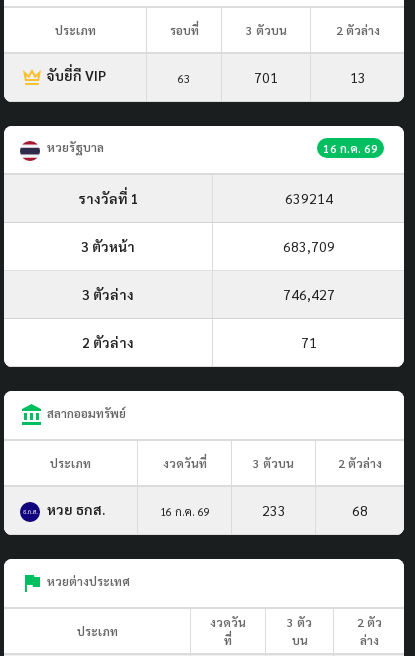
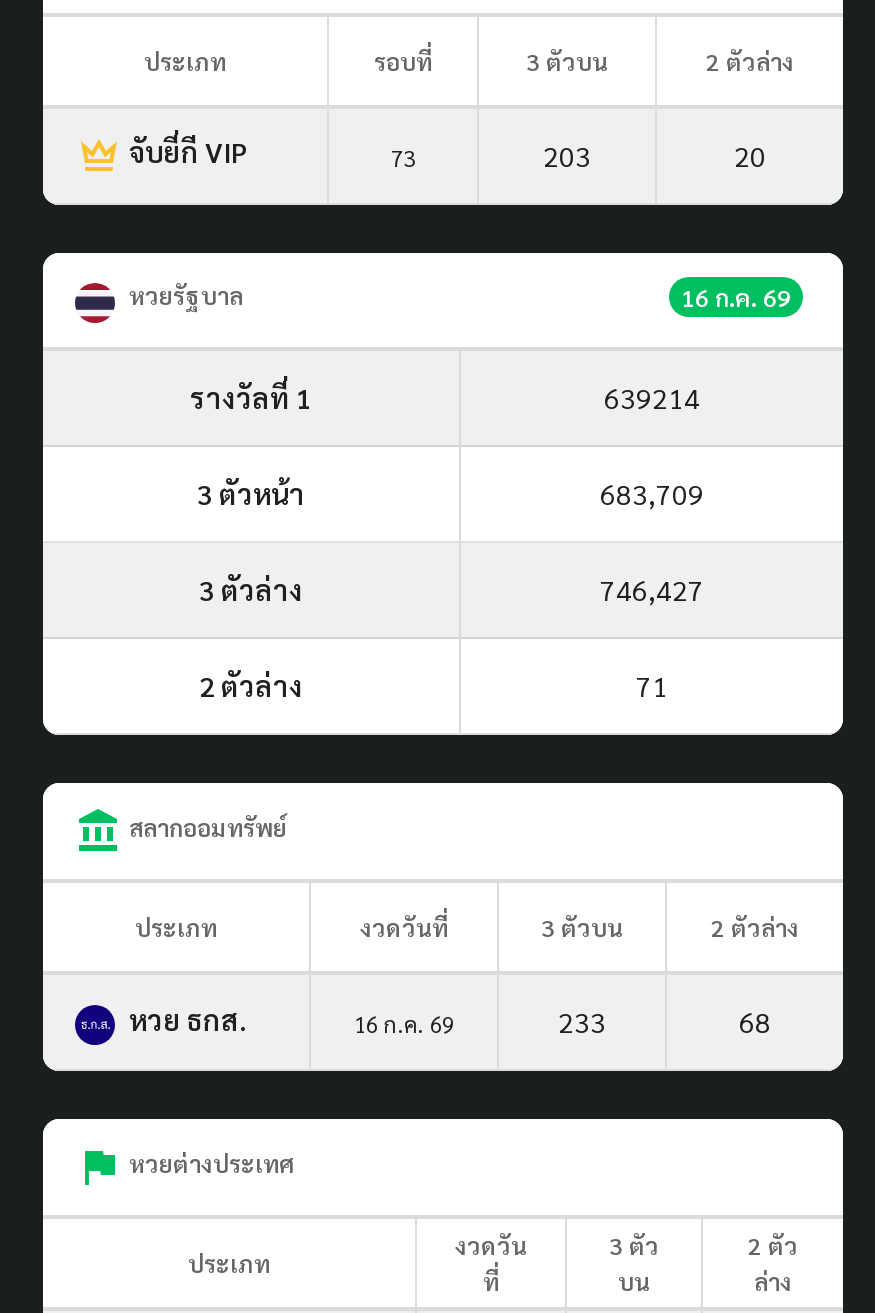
- 63
+ 73

- 701
+ 203

- 13
+ 20
